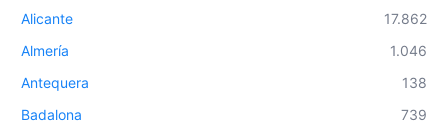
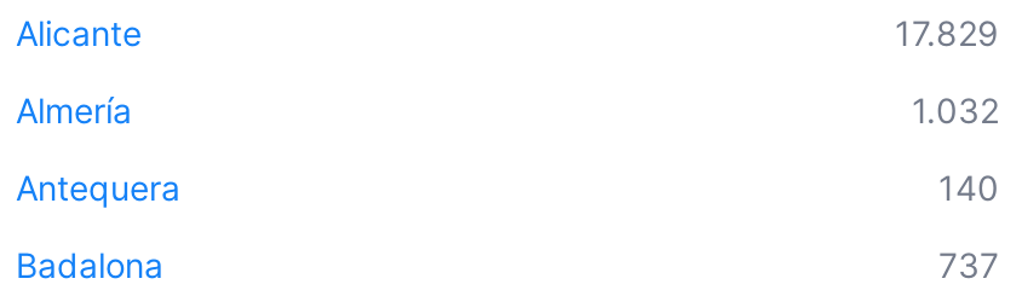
- 17.862
+ 17.829

- 1.046
+ 1.032

- 138
+ 140

- 739
+ 737
